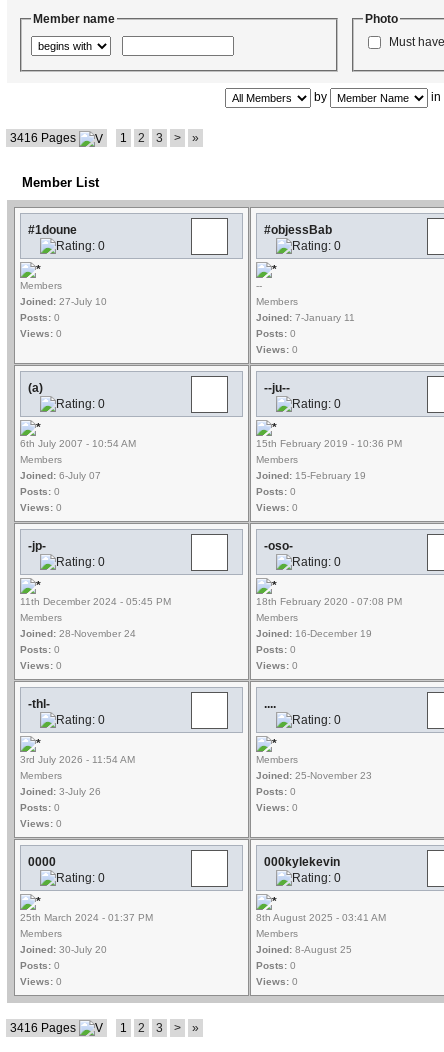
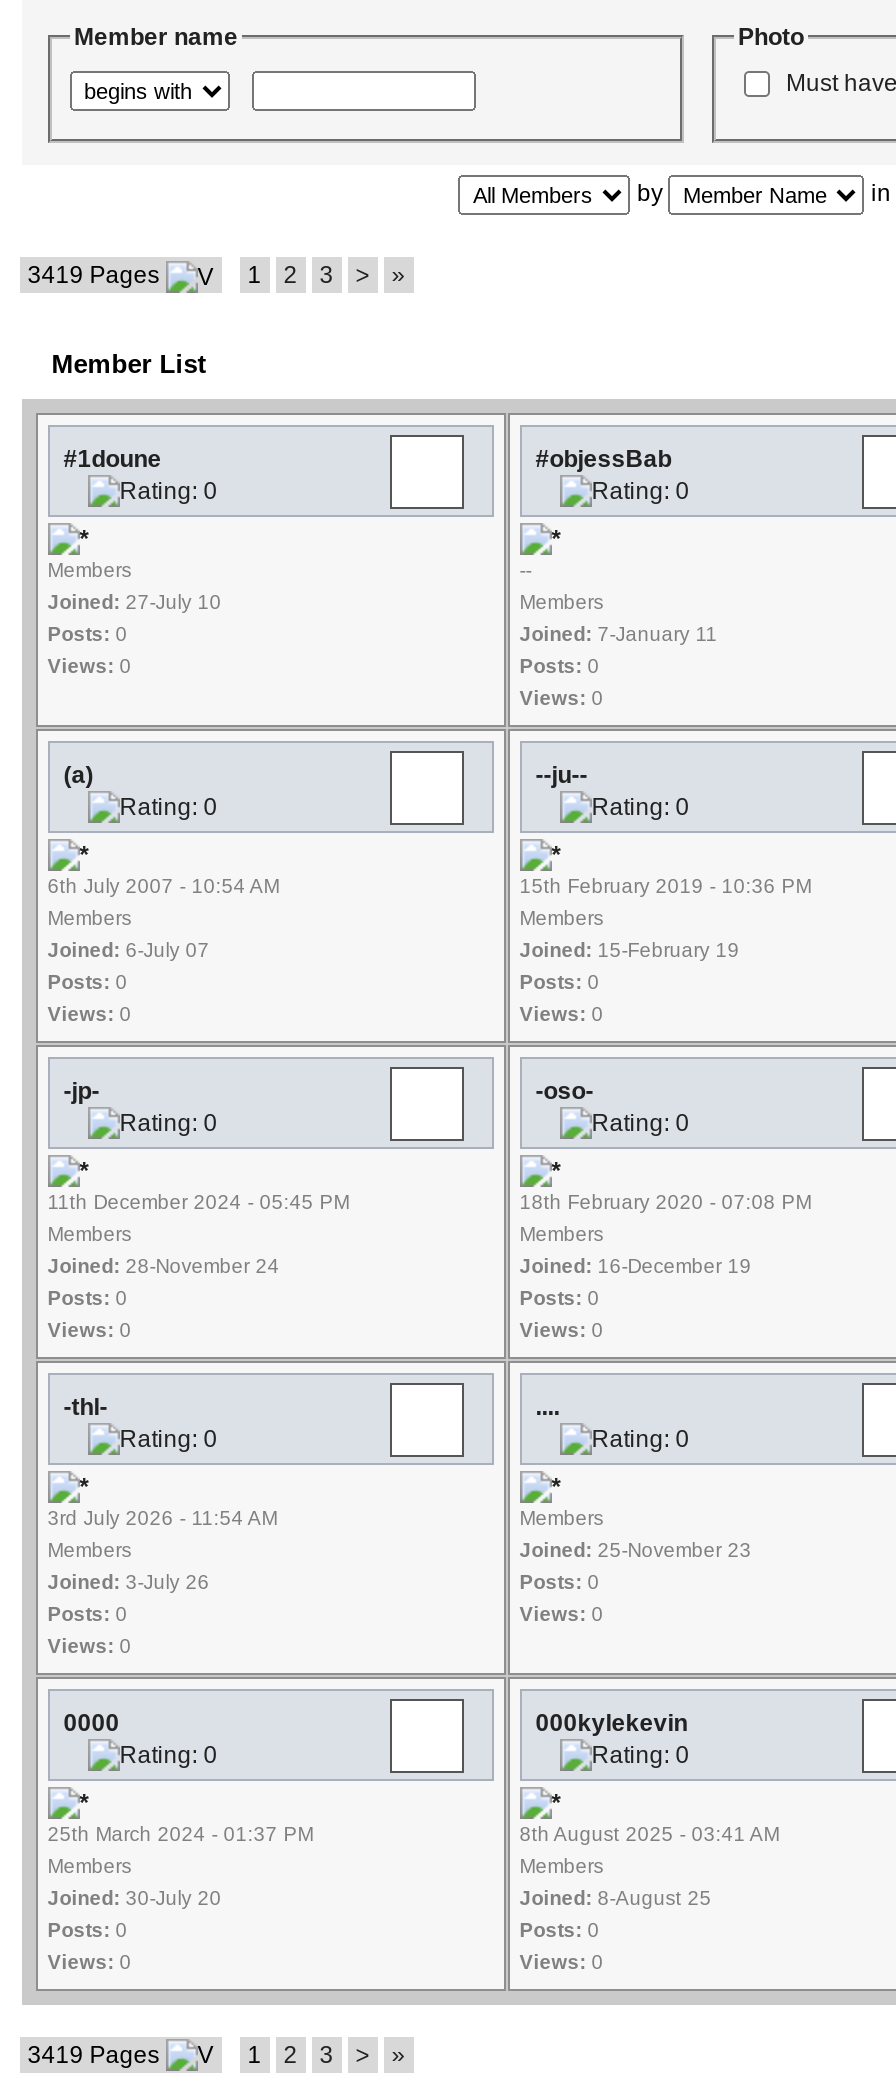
- 3416 Pages
+ 3419 Pages

- 3416 Pages
+ 3419 Pages
